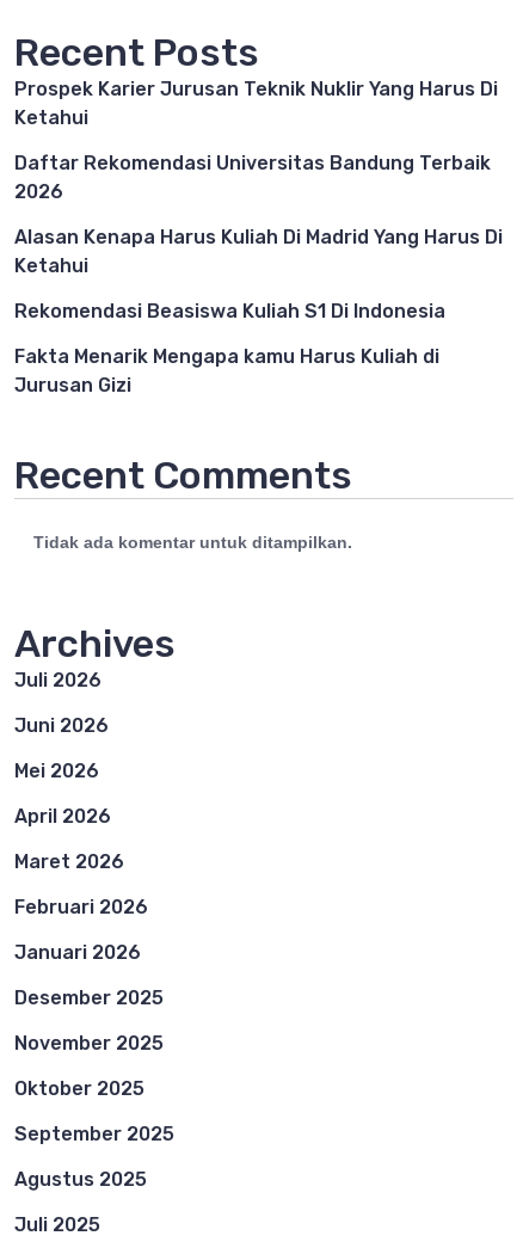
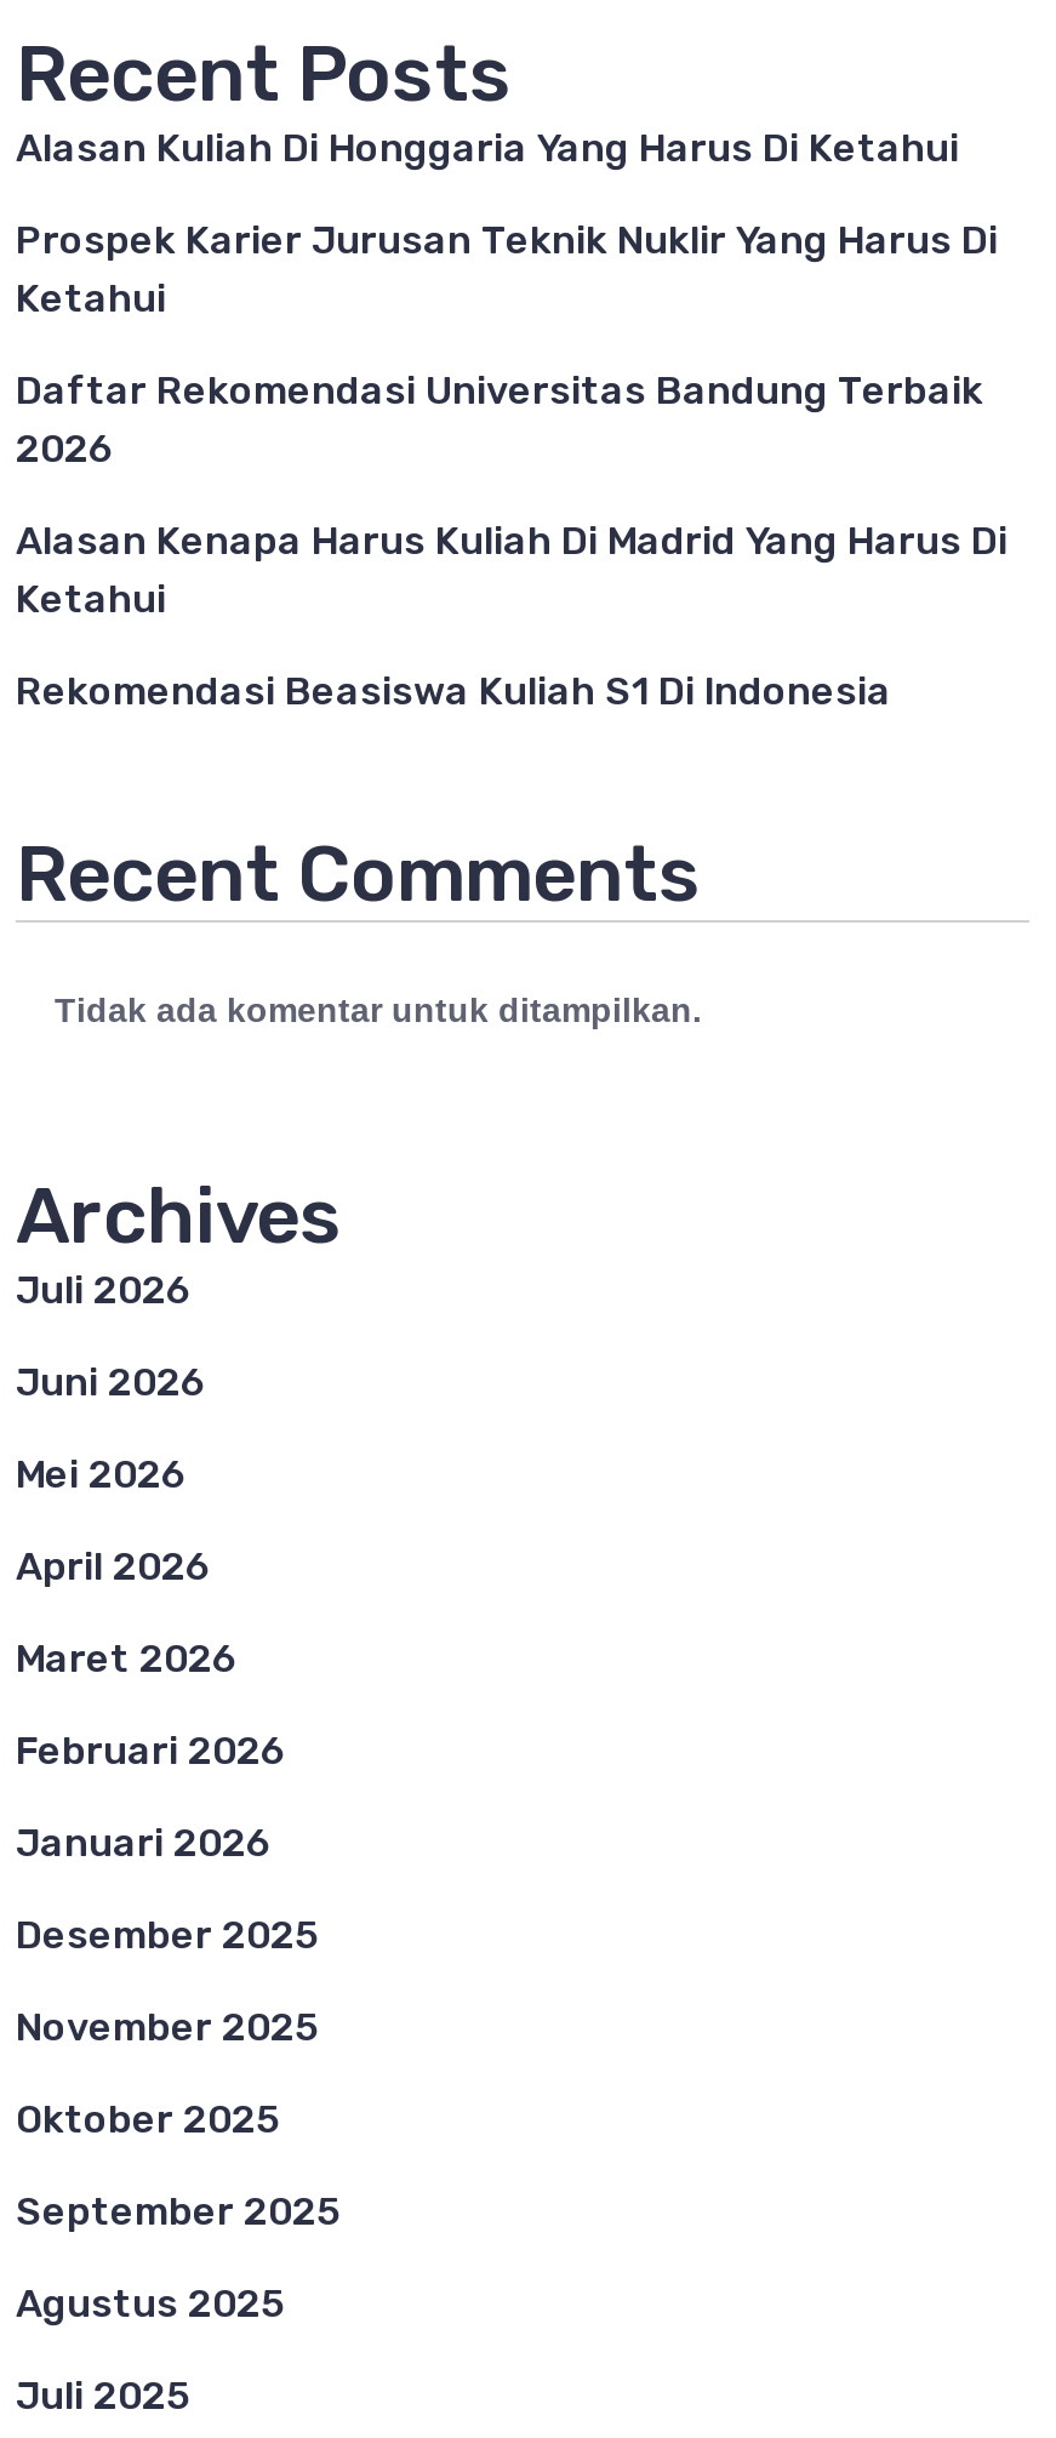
+ Alasan Kuliah Di Honggaria Yang Harus Di Ketahui

moved down: Prospek Karier Jurusan Teknik Nuklir Yang Harus Di | Ketahui | Daftar Rekomendasi Universitas Bandung Terbaik | 2026 | Alasan Kenapa Harus Kuliah Di Madrid Yang Harus Di | Ketahui | Rekomendasi Beasiswa Kuliah S1 Di Indonesia

- Fakta Menarik Mengapa kamu Harus Kuliah di
- Jurusan Gizi
